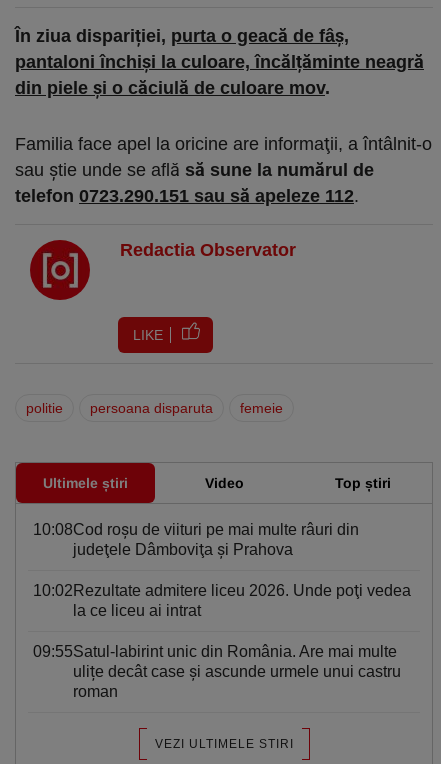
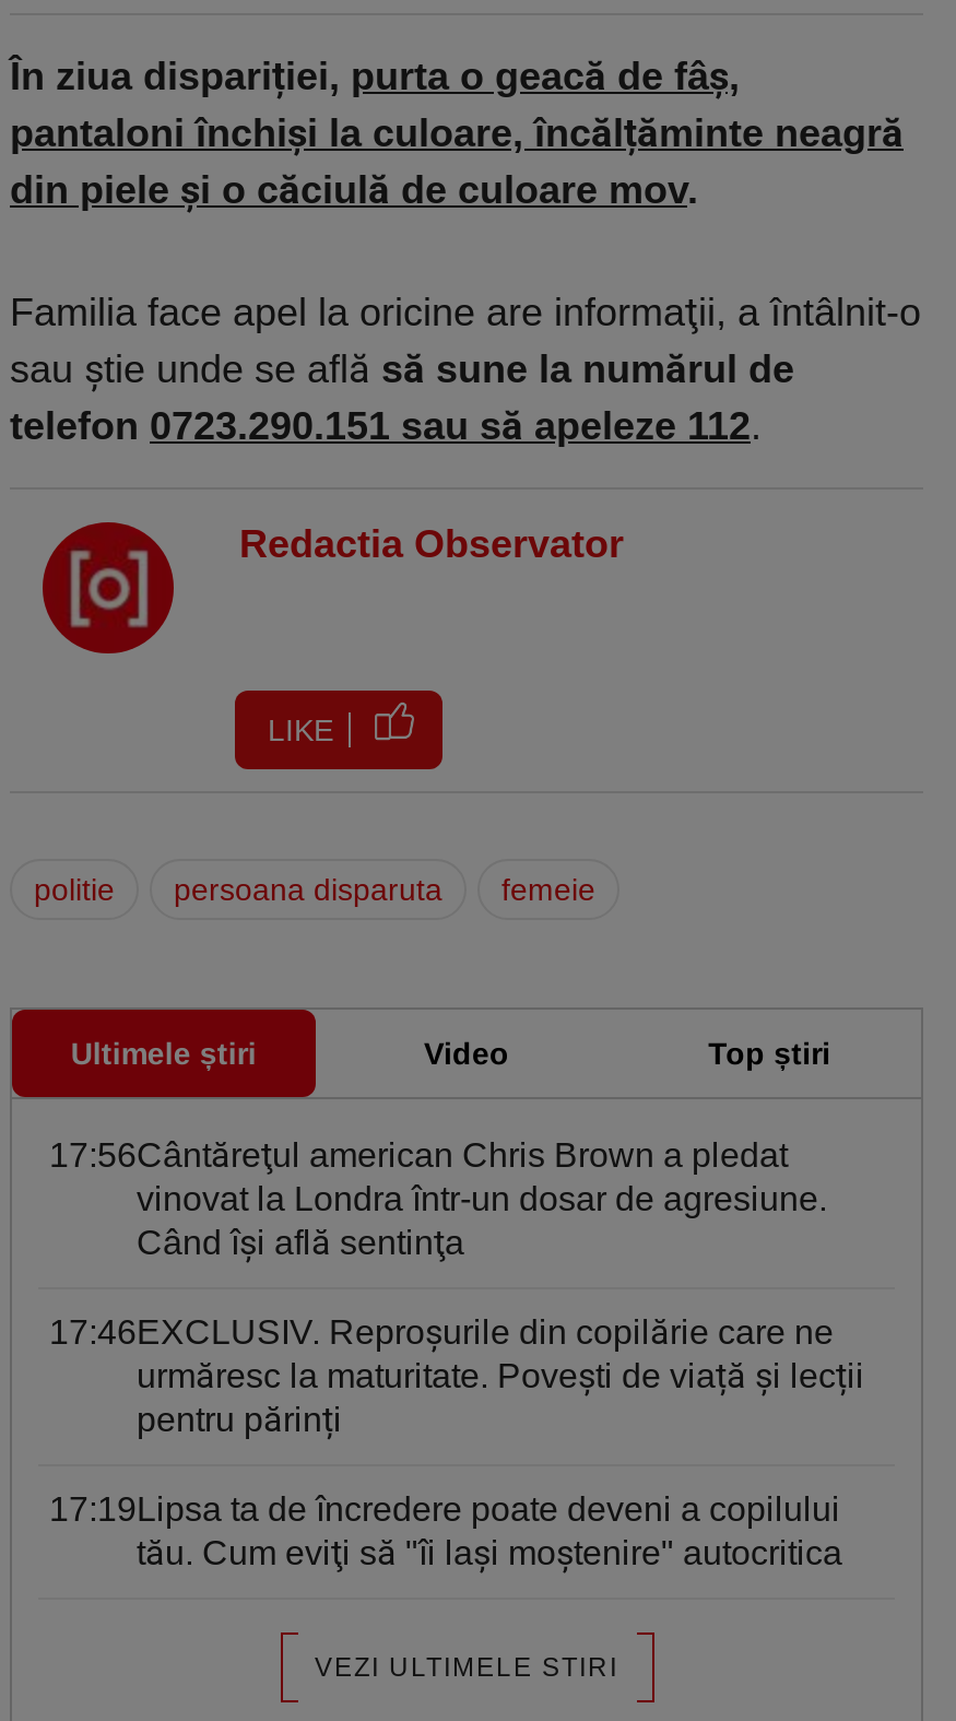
- 10:08Cod roşu de viituri pe mai multe râuri din
- judeţele Dâmboviţa şi Prahova
+ 17:56Cântăreţul american Chris Brown a pledat
+ vinovat la Londra într-un dosar de agresiune.
+ Când îşi află sentinţa

- 10:02Rezultate admitere liceu 2026. Unde poţi vedea
- la ce liceu ai intrat
+ 17:46EXCLUSIV. Reproșurile din copilărie care ne
+ urmăresc la maturitate. Povești de viață și lecții
+ pentru părinți

- 09:55Satul-labirint unic din România. Are mai multe
- ulițe decât case și ascunde urmele unui castru
- roman
+ 17:19Lipsa ta de încredere poate deveni a copilului
+ tău. Cum eviţi să "îi laşi moștenire" autocritica
